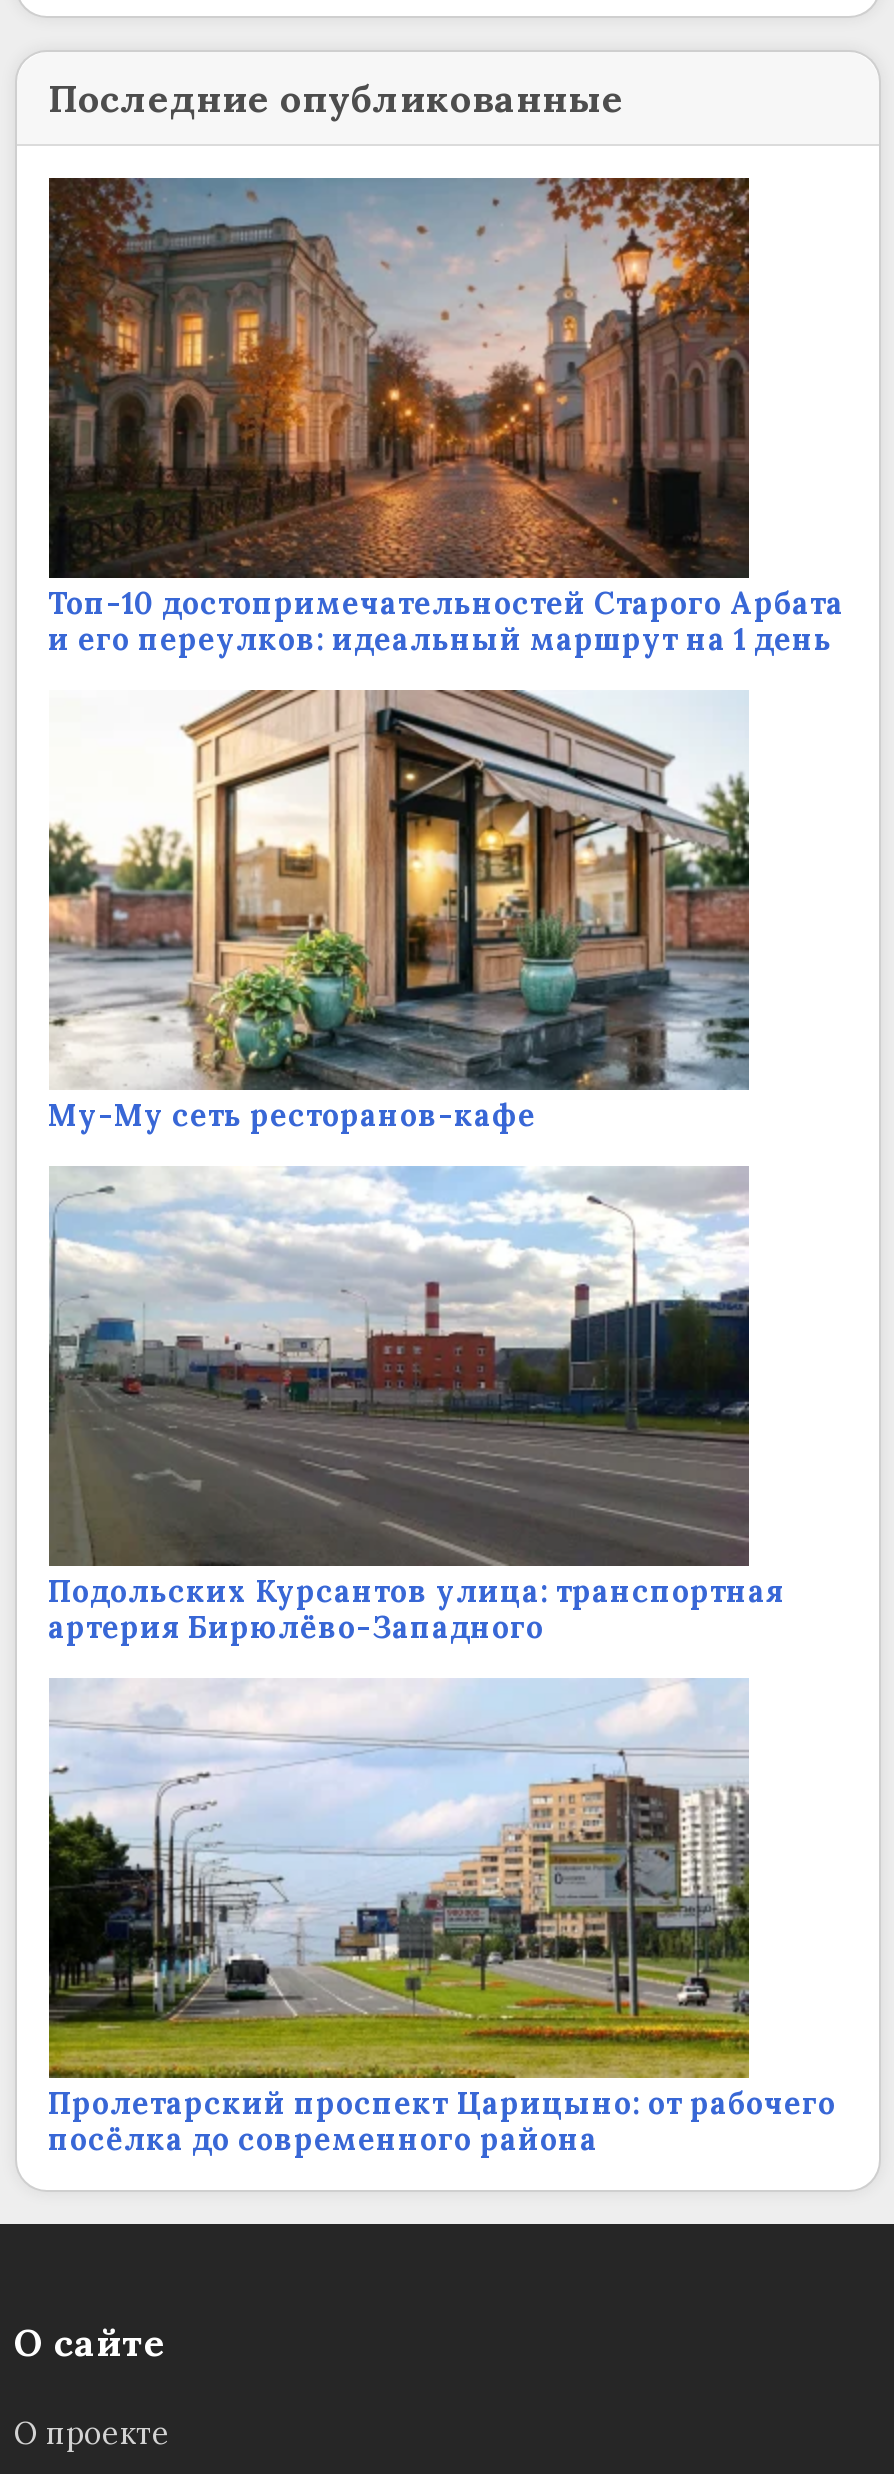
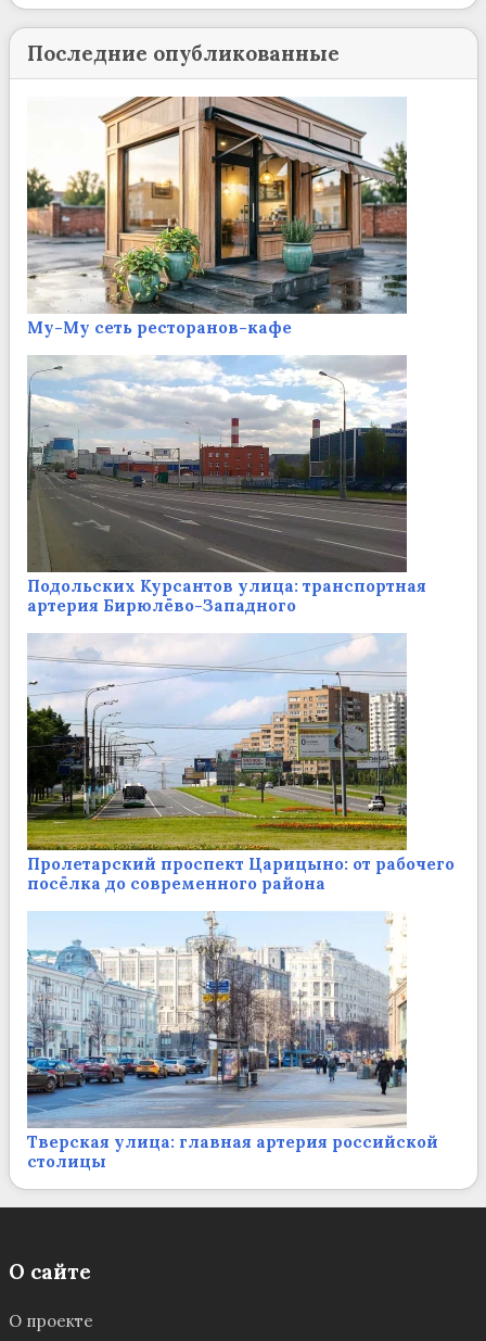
- [image]
- Топ-10 достопримечательностей Старого Арбата
- и его переулков: идеальный маршрут на 1 день

moved up: [image] | Му-Му сеть ресторанов-кафе | Подольских Курсантов улица: транспортная | артерия Бирюлёво-Западного | Пролетарский проспект Царицыно: от рабочего | посёлка до современного района

+ [image]
+ Тверская улица: главная артерия российской
+ столицы
